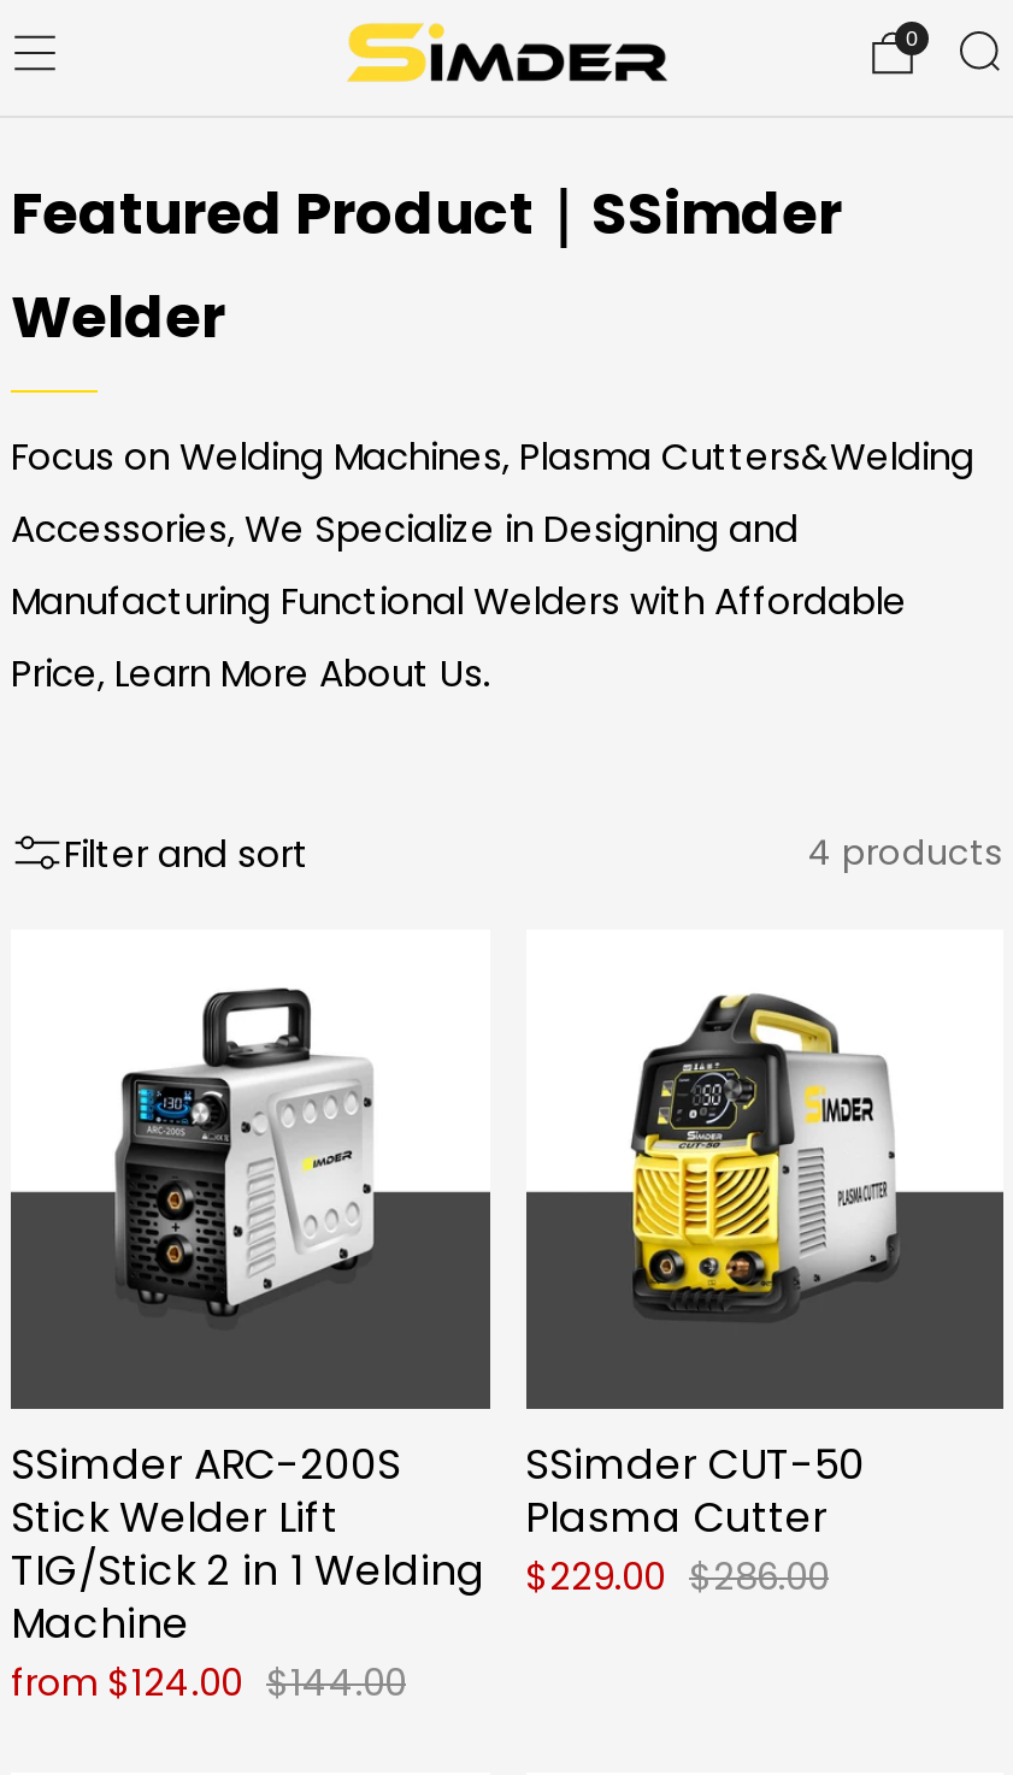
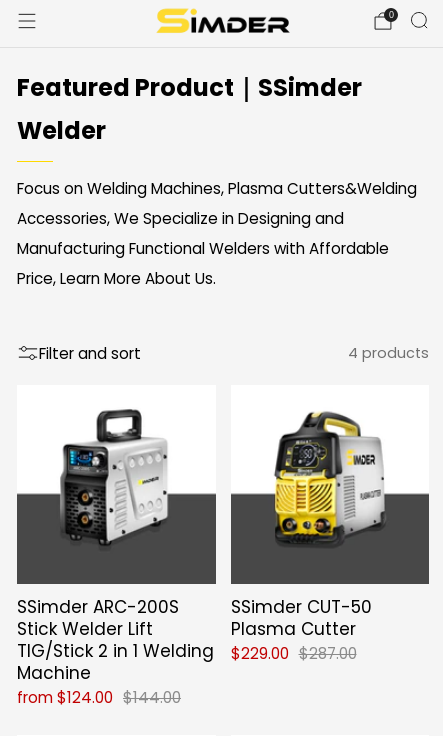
- TIG/Stick 2 in 1 Welding $229.00 $286.00
+ TIG/Stick 2 in 1 Welding $229.00 $287.00
